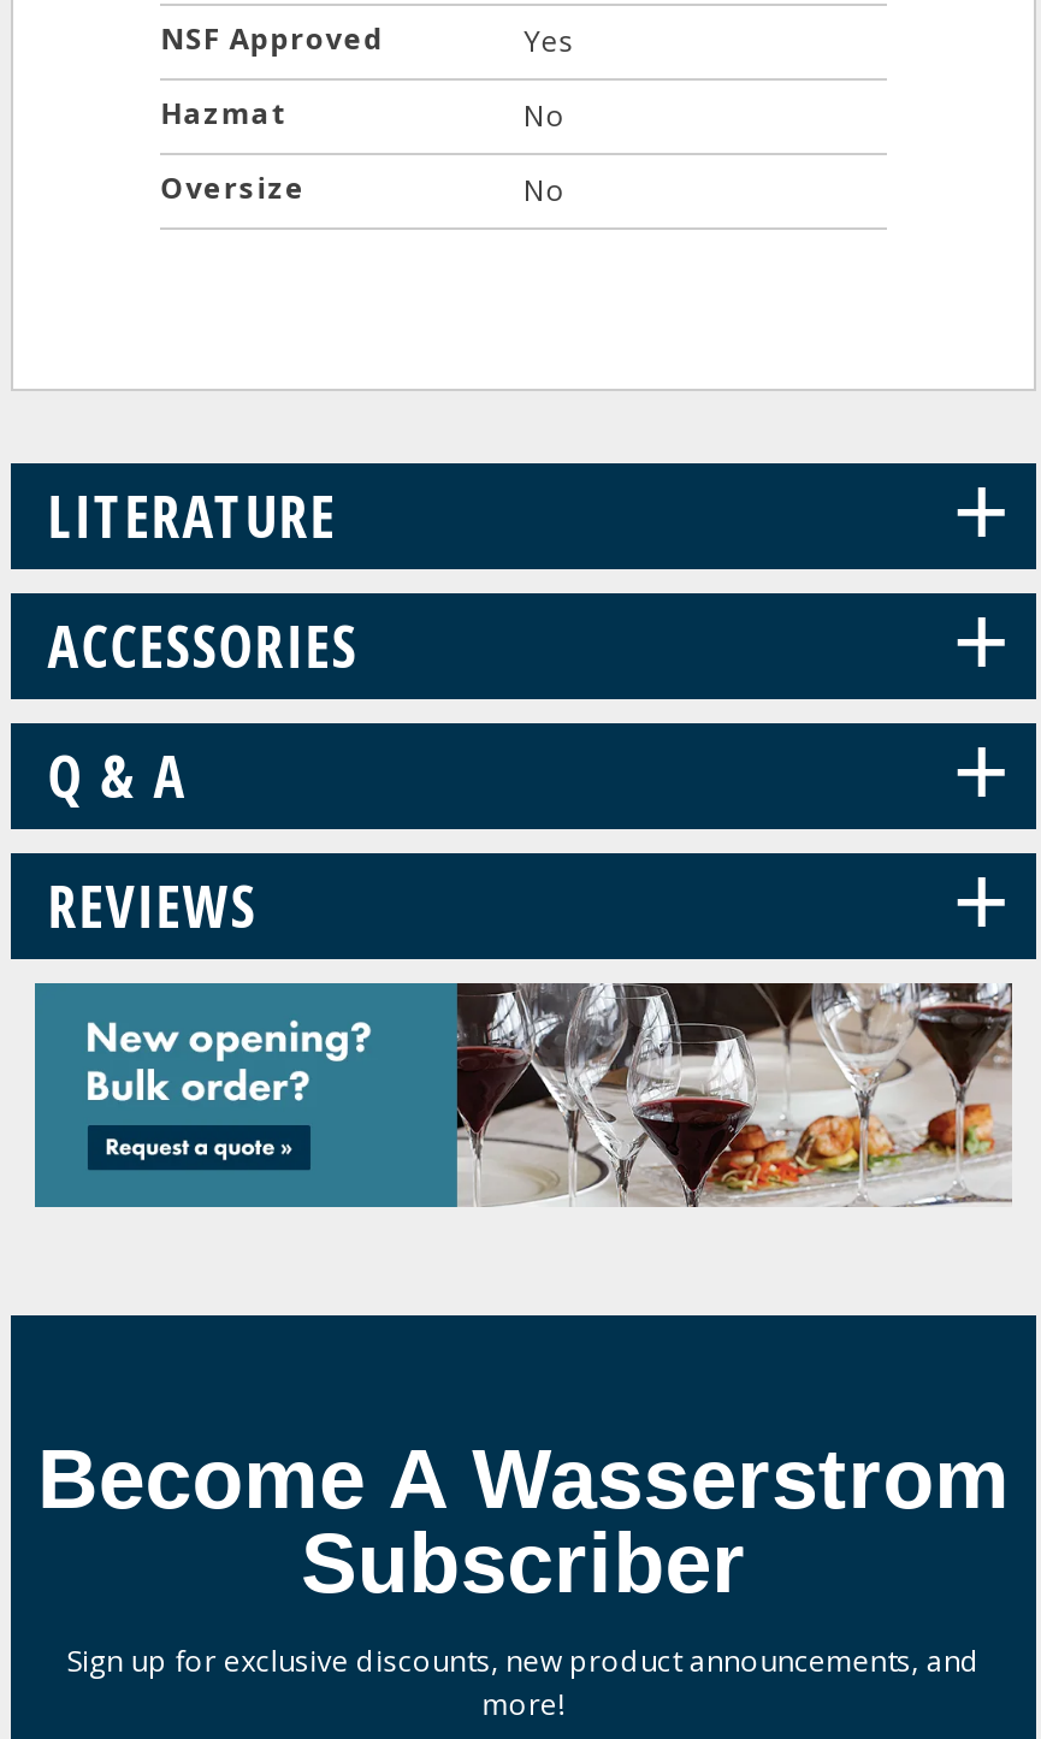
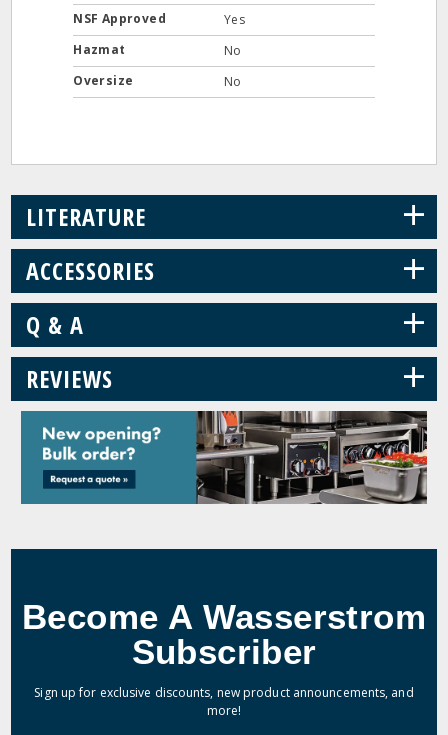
- [image]
+ [image]
